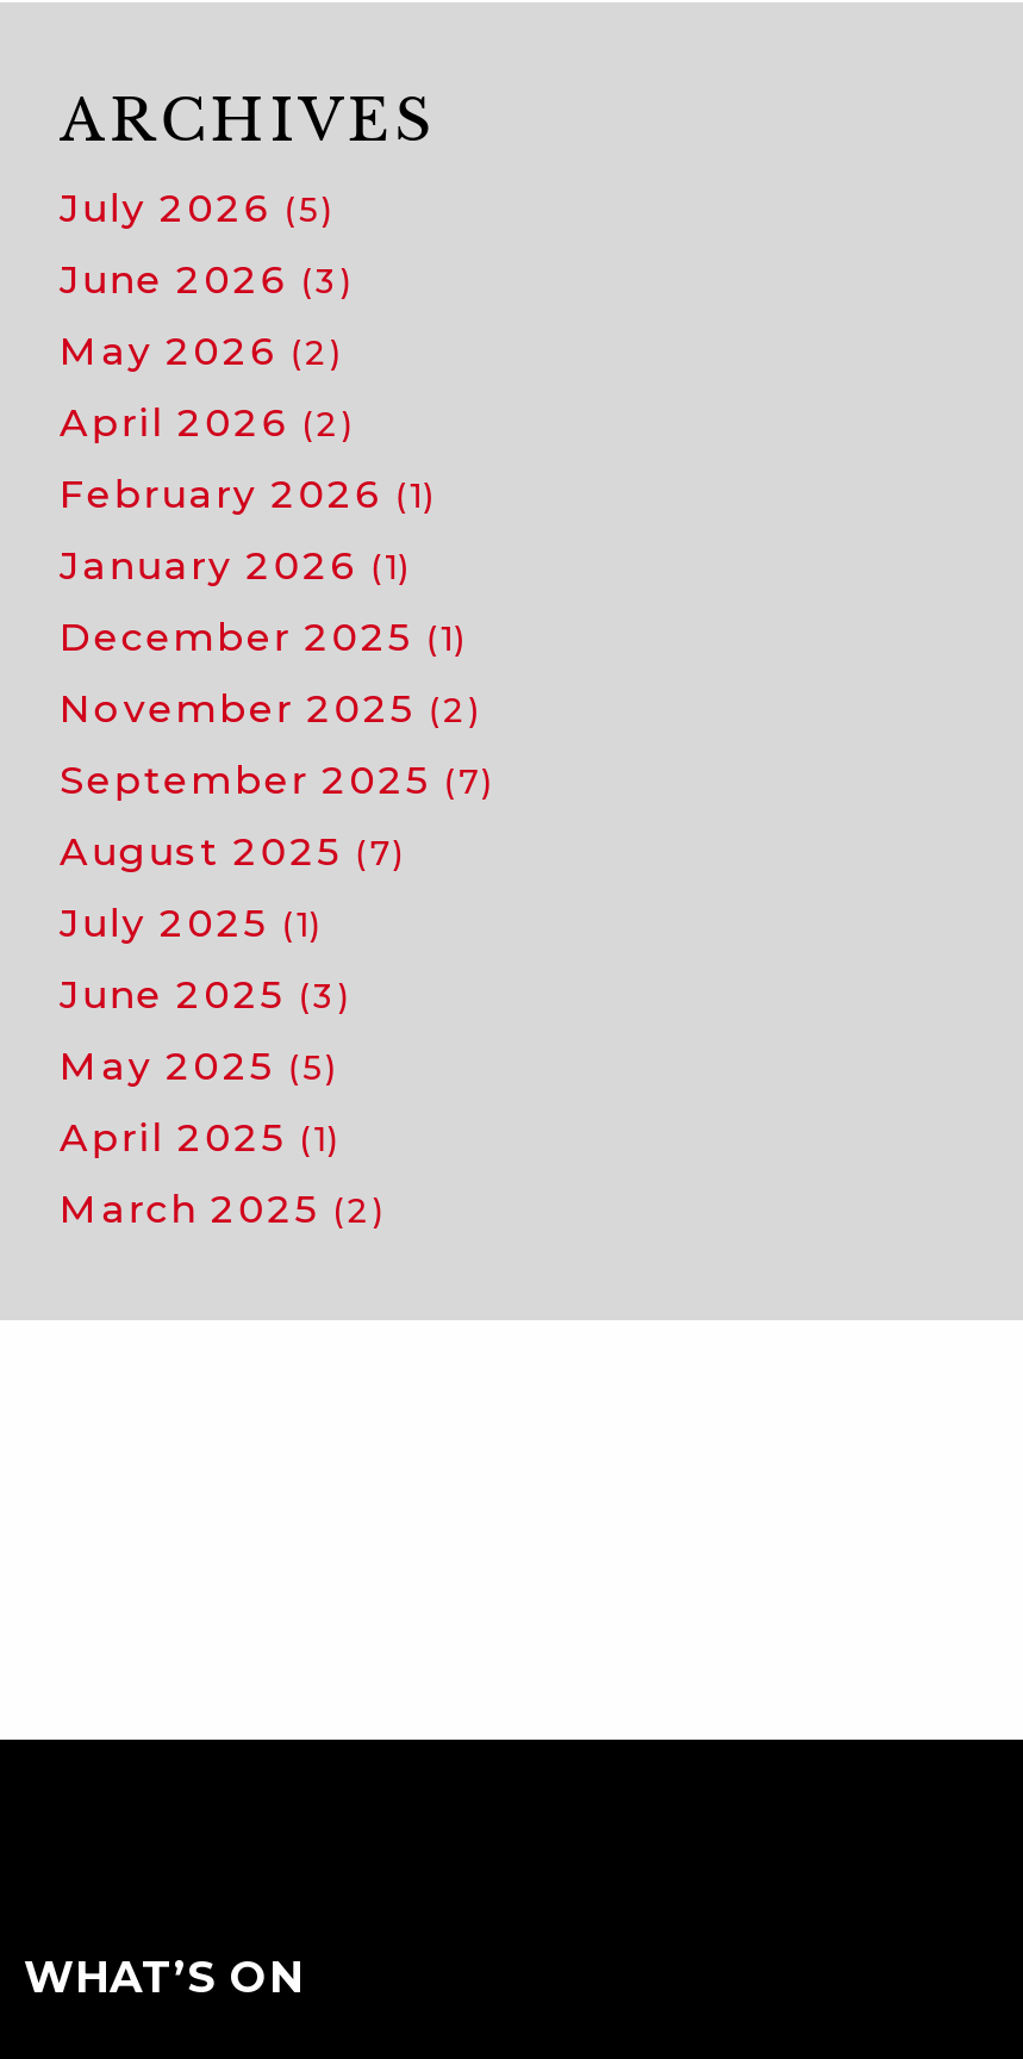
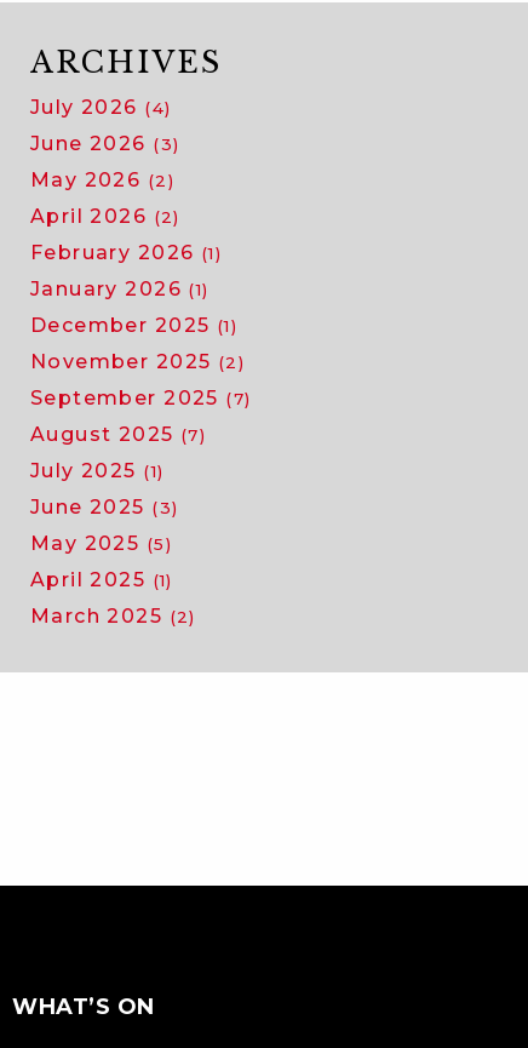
- July 2026 (5)
+ July 2026 (4)
